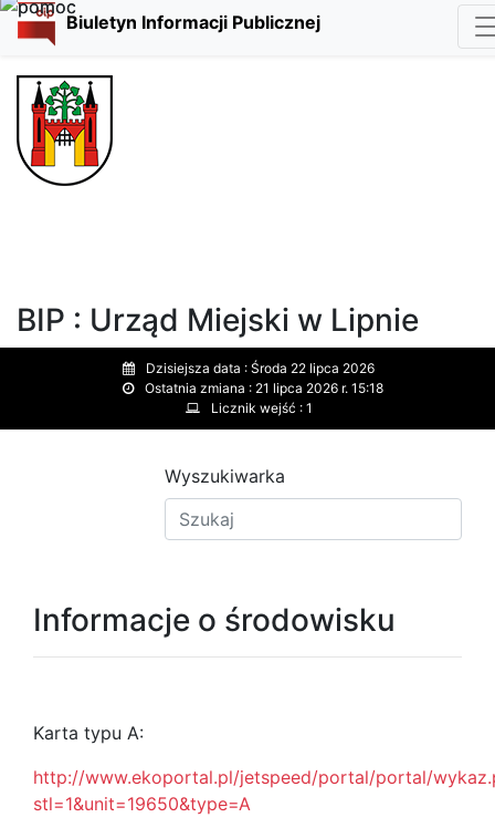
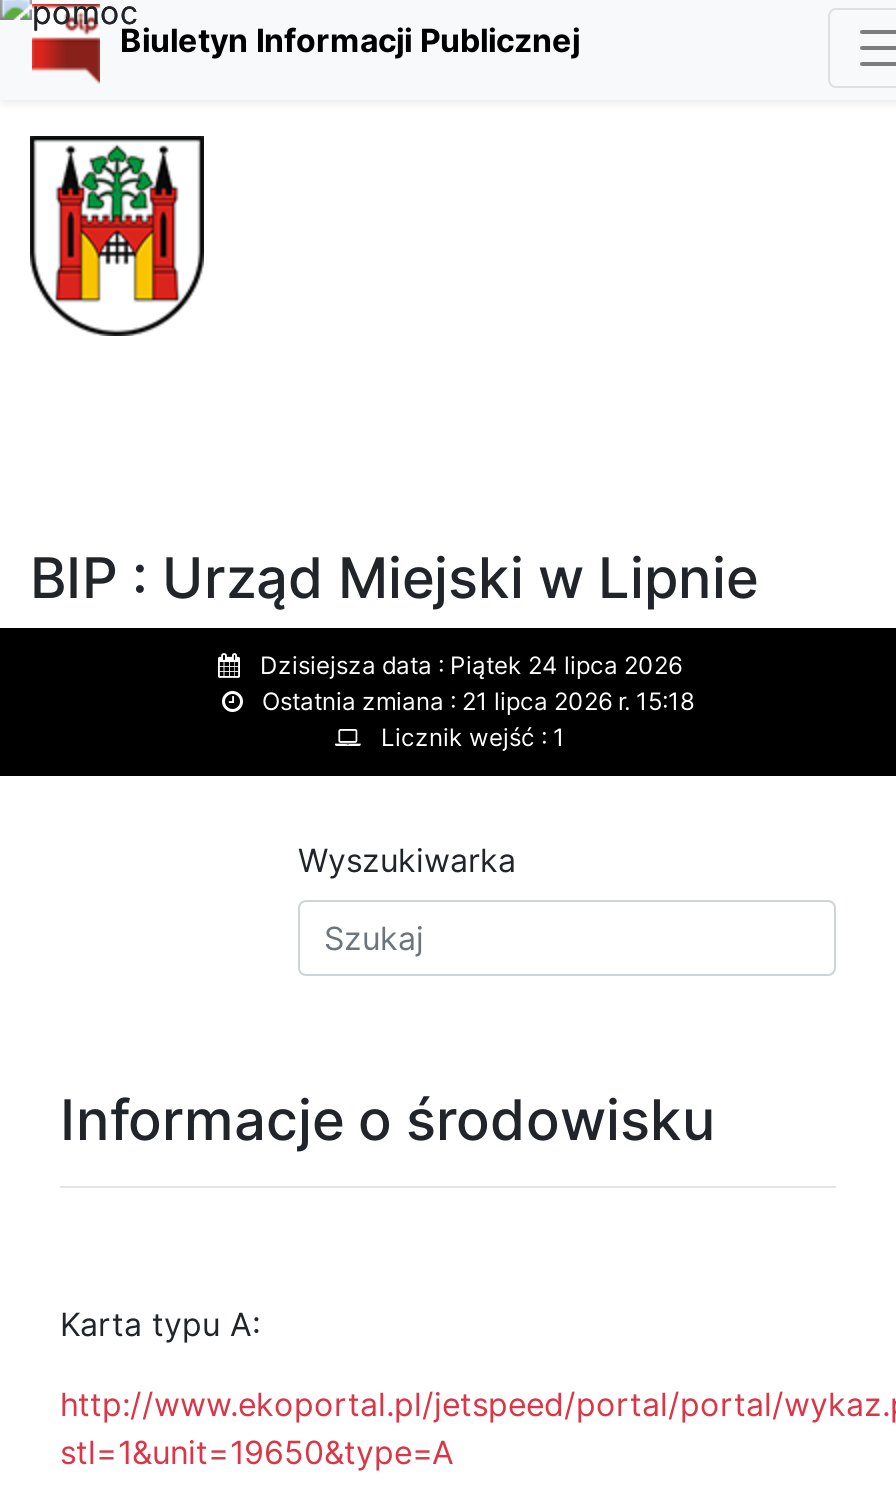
- Dzisiejsza data : Środa 22 lipca 2026
+ Dzisiejsza data : Piątek 24 lipca 2026
